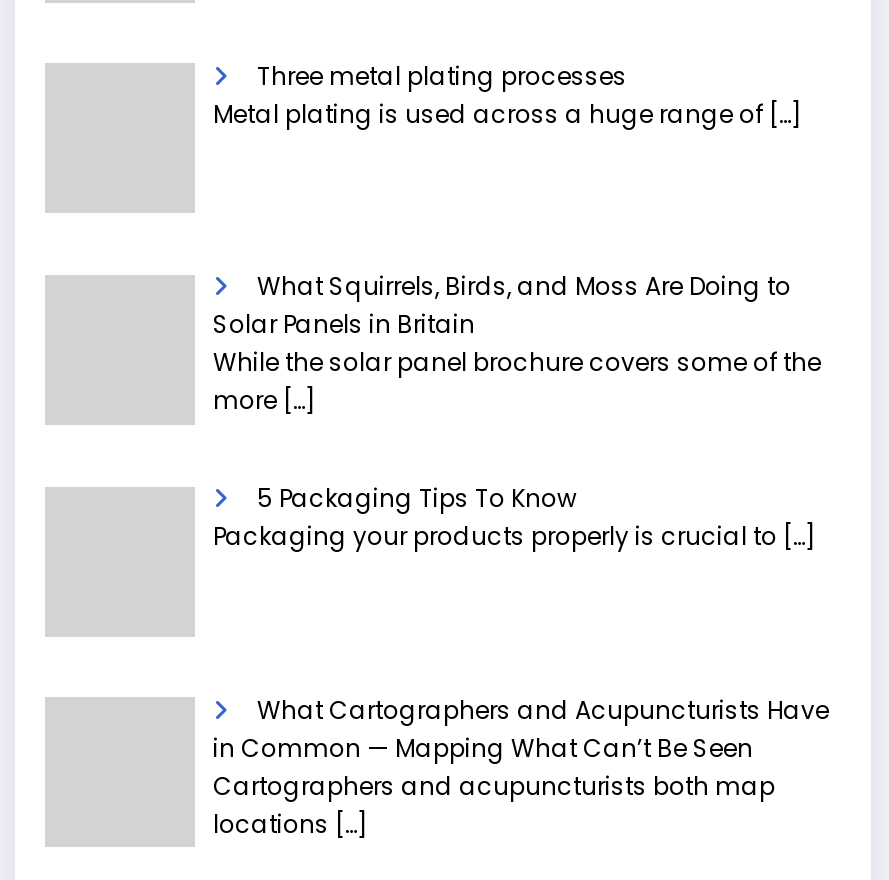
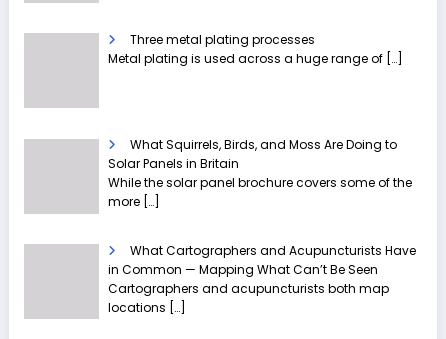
- 5 Packaging Tips To Know
- Packaging your products properly is crucial to […]
